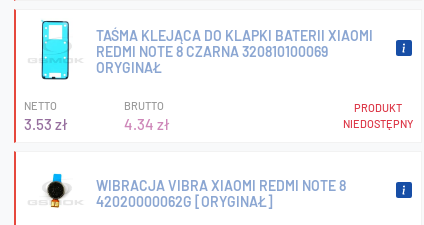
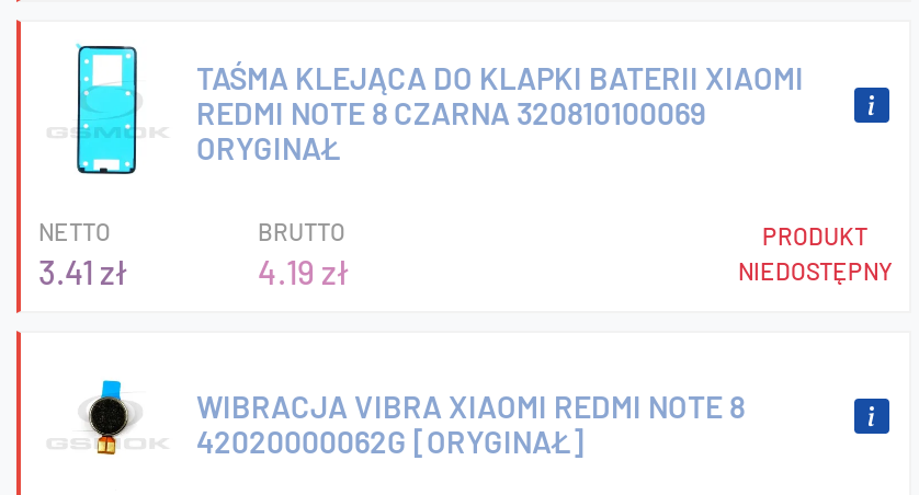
- 3.53 zł
+ 3.41 zł

- 4.34 zł
+ 4.19 zł
